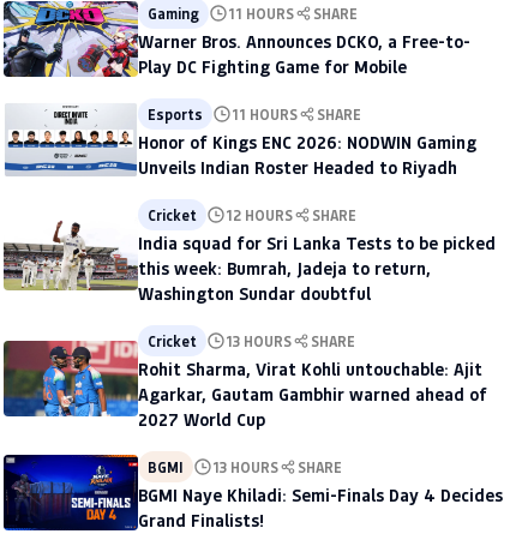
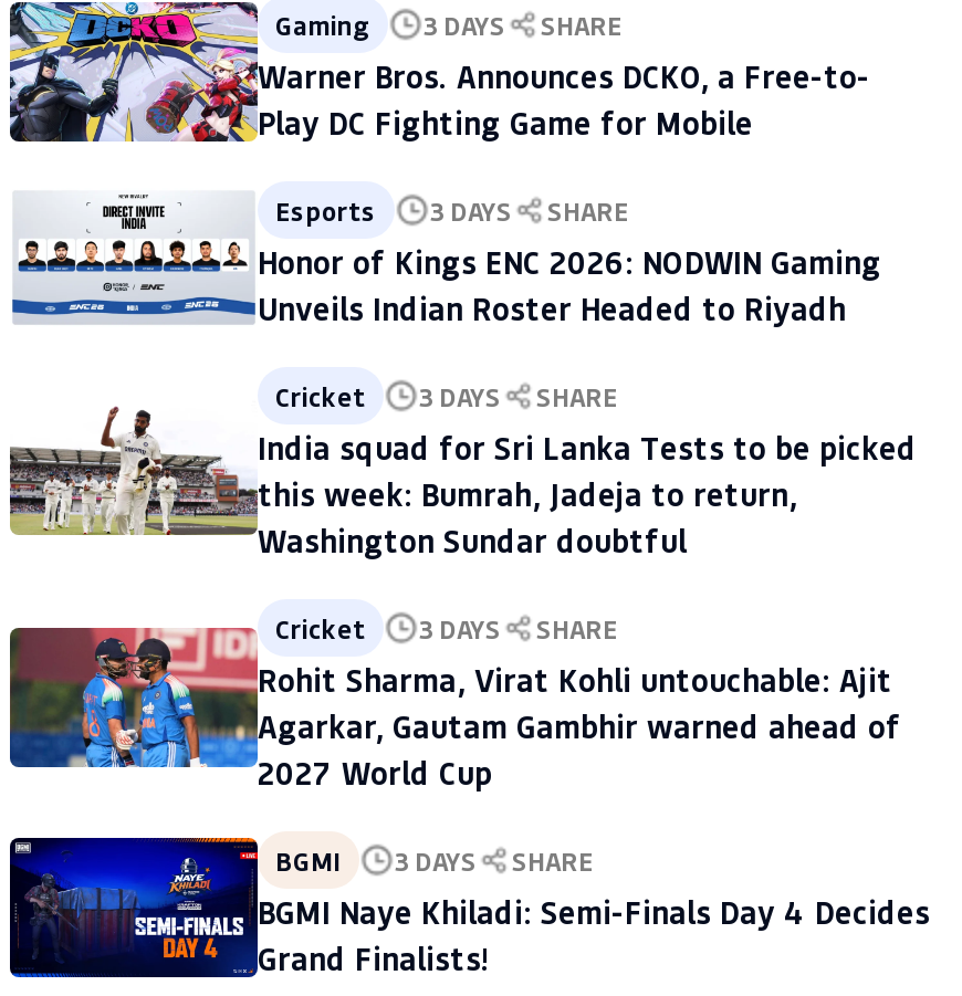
- Gaming 11 HOURS SHARE
+ Gaming 3 DAYS SHARE

- Esports 11 HOURS SHARE
+ Esports 3 DAYS SHARE

- Cricket 12 HOURS SHARE
+ Cricket 3 DAYS SHARE

- Cricket 13 HOURS SHARE
+ Cricket 3 DAYS SHARE

- BGMI 13 HOURS SHARE
+ BGMI 3 DAYS SHARE
